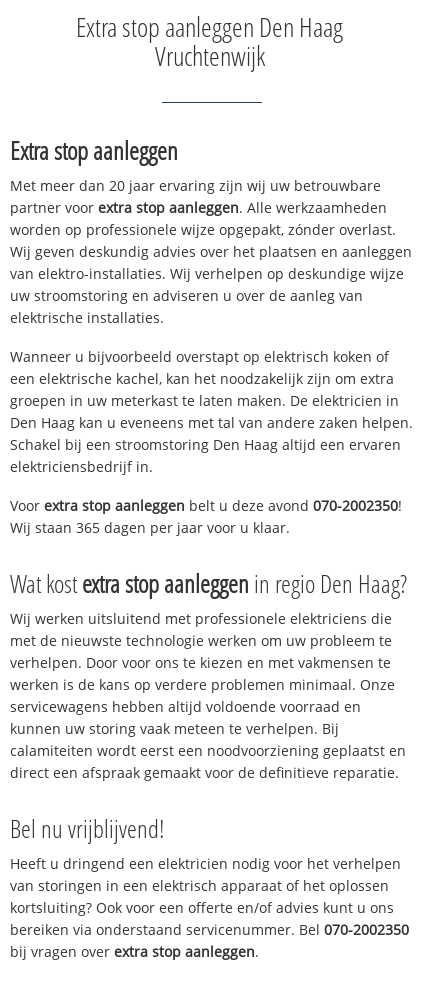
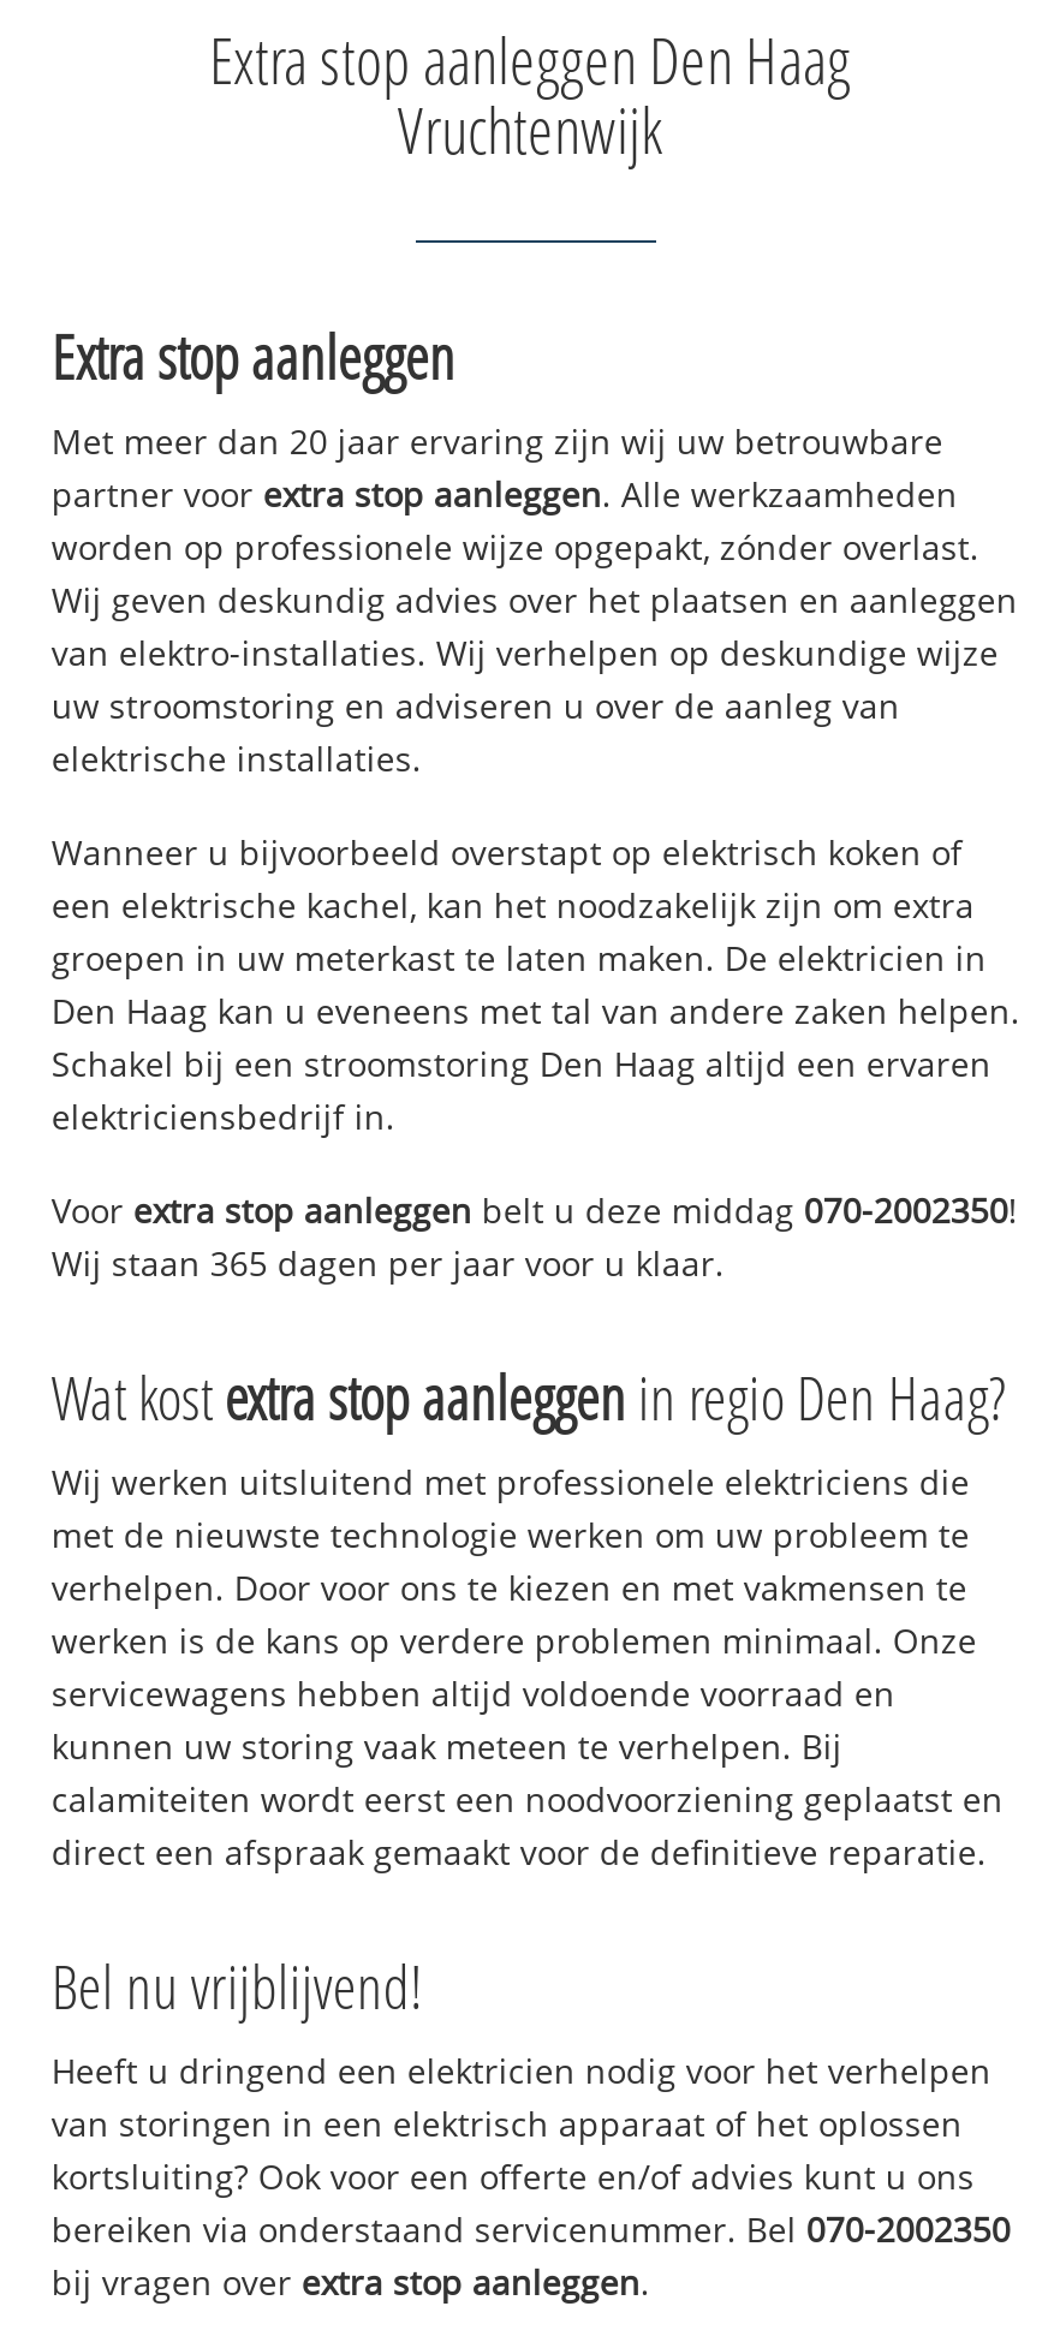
- Voor extra stop aanleggen belt u deze avond 070-2002350!
+ Voor extra stop aanleggen belt u deze middag 070-2002350!
